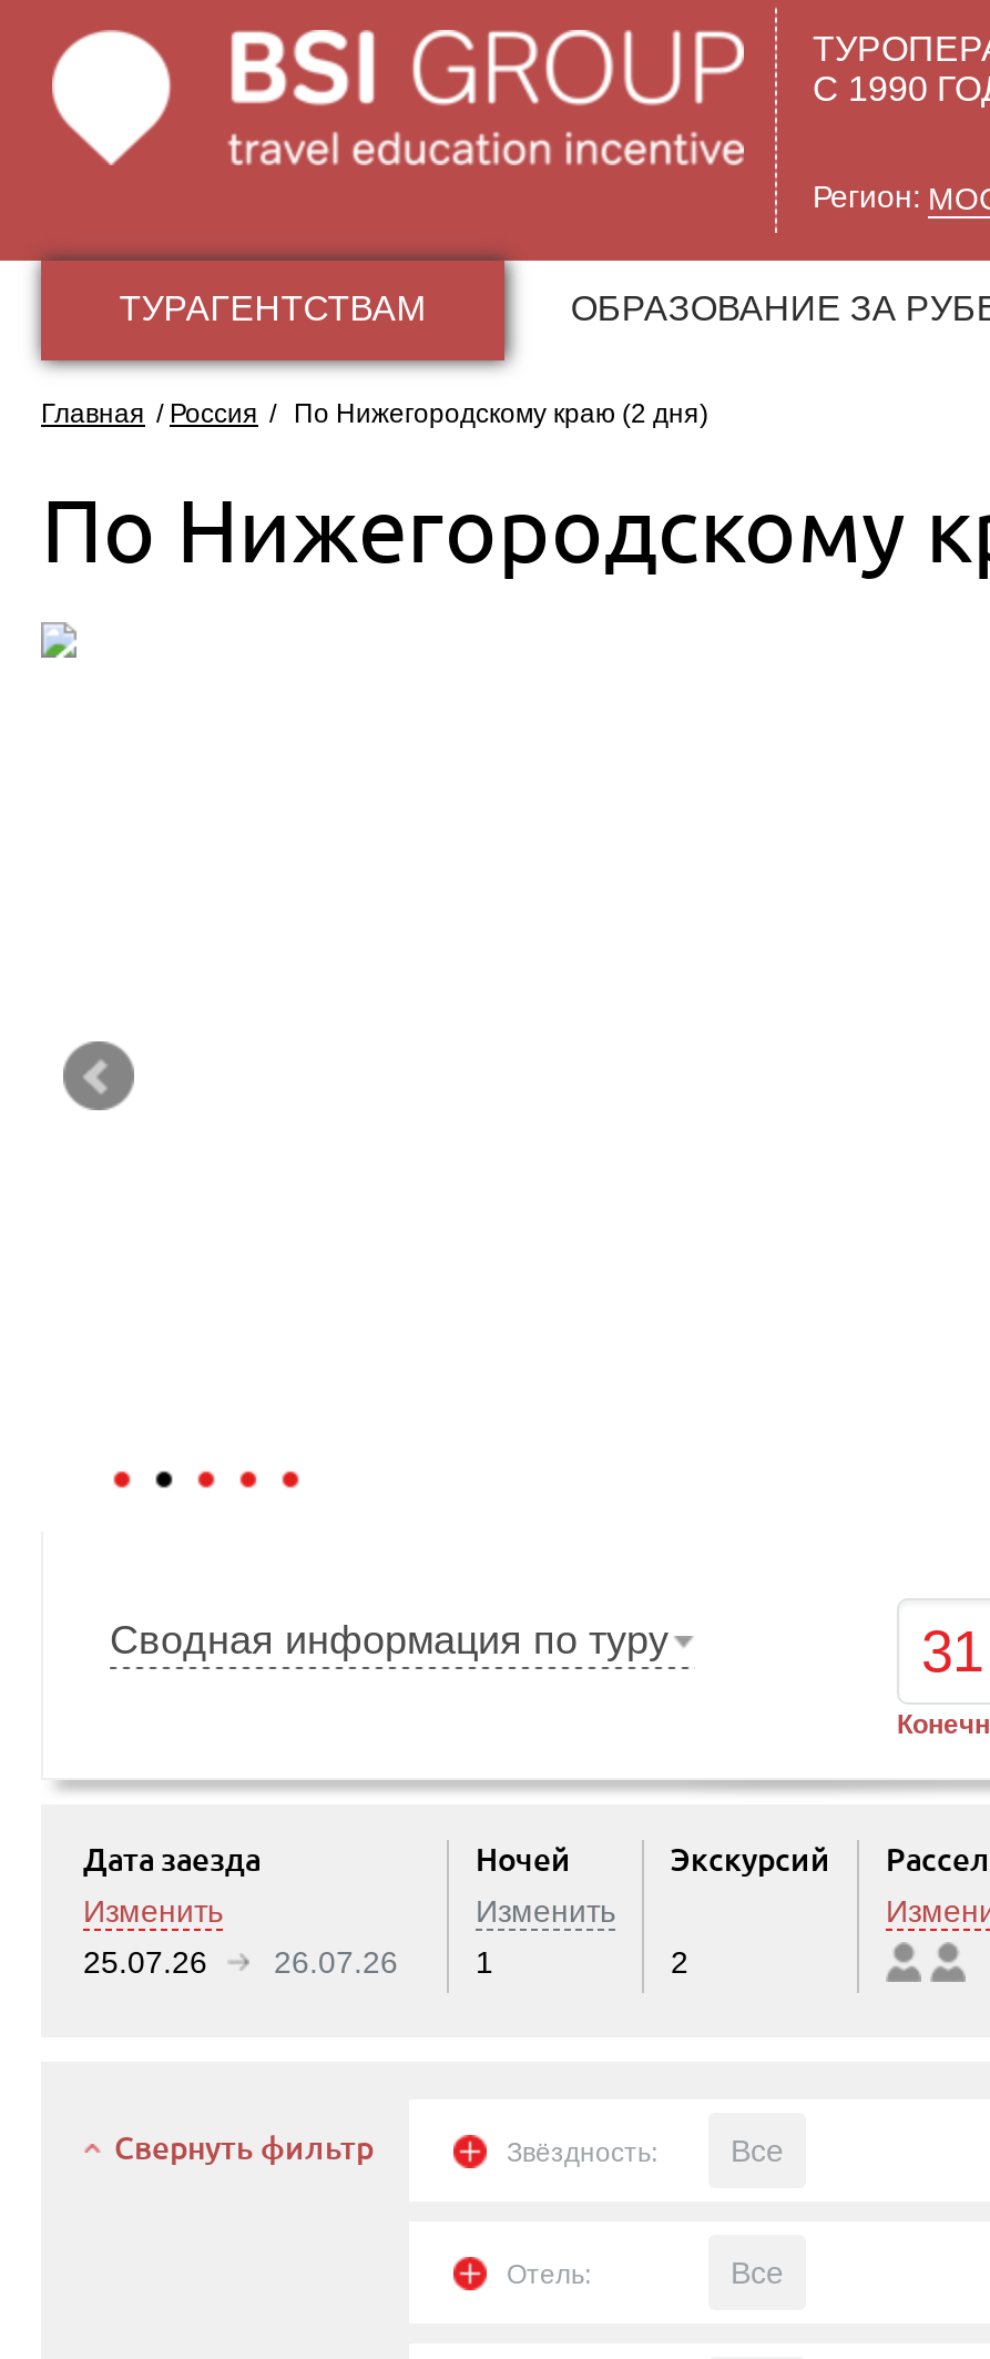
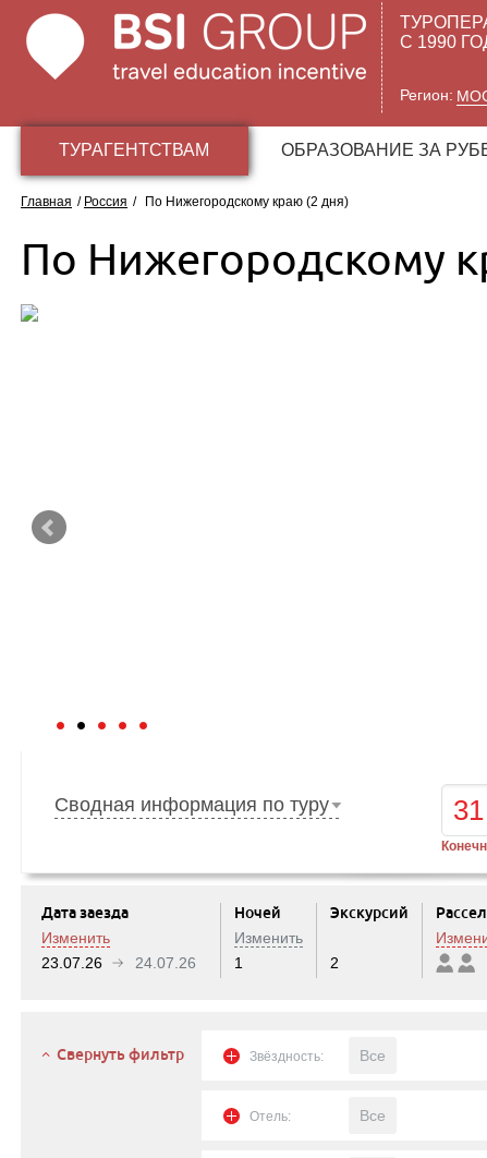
- 25.07.26
+ 23.07.26

- 26.07.26
+ 24.07.26
